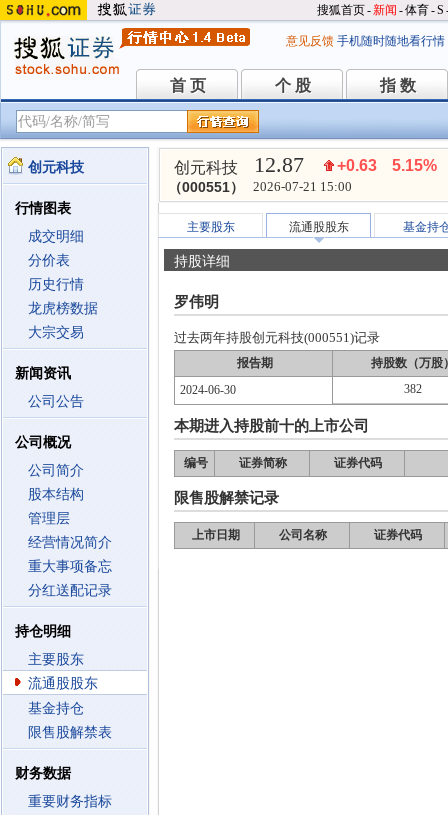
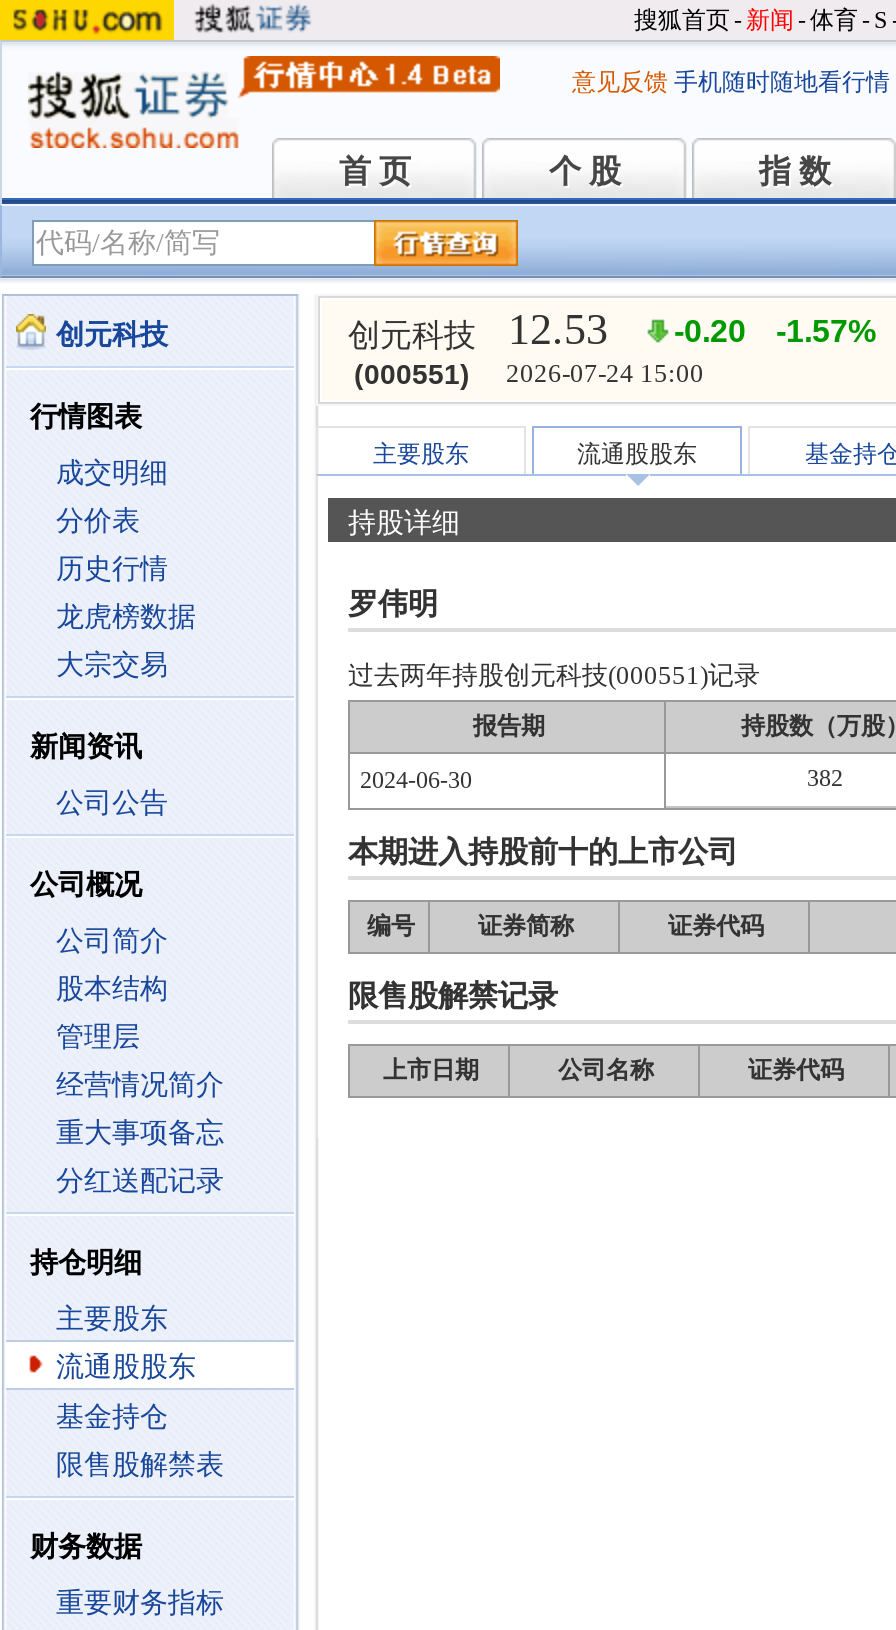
- 12.87
- +0.63
- 5.15%
- 2026-07-21 15:00
+ 12.53
+ -0.20
+ -1.57%
+ 2026-07-24 15:00

- （000551）
+ (000551)
